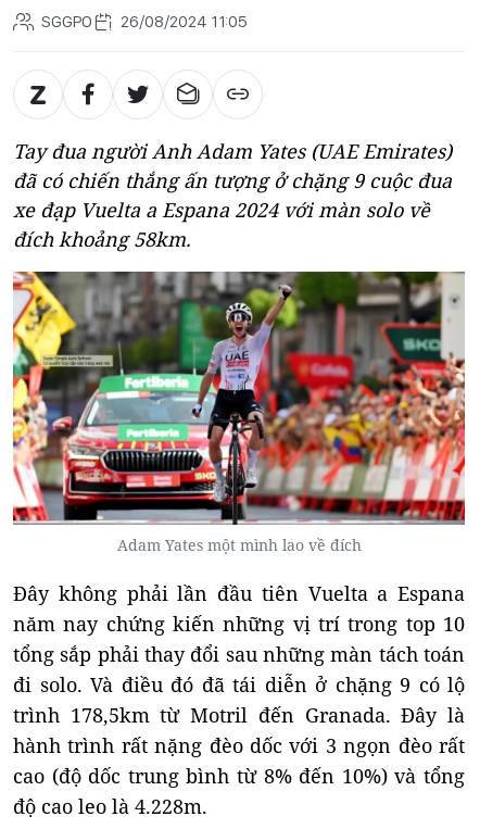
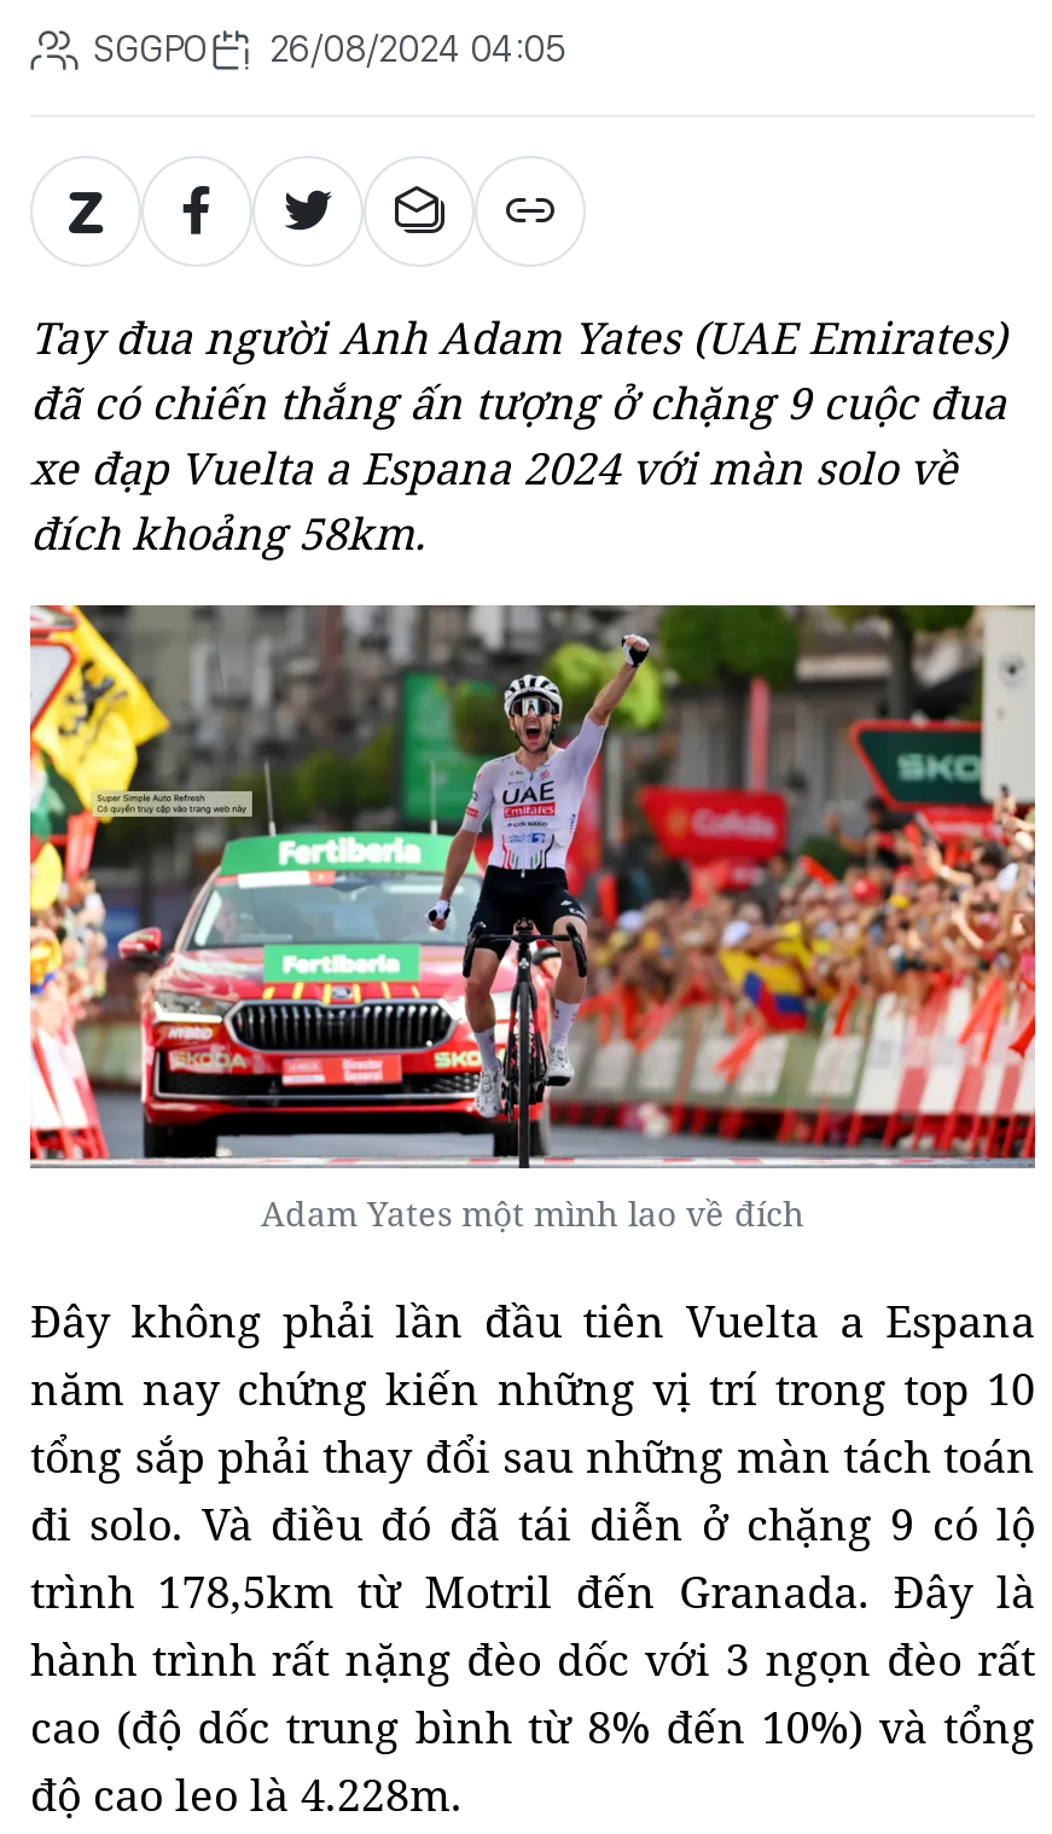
- SGGPO 26/08/2024 11:05
+ SGGPO 26/08/2024 04:05
